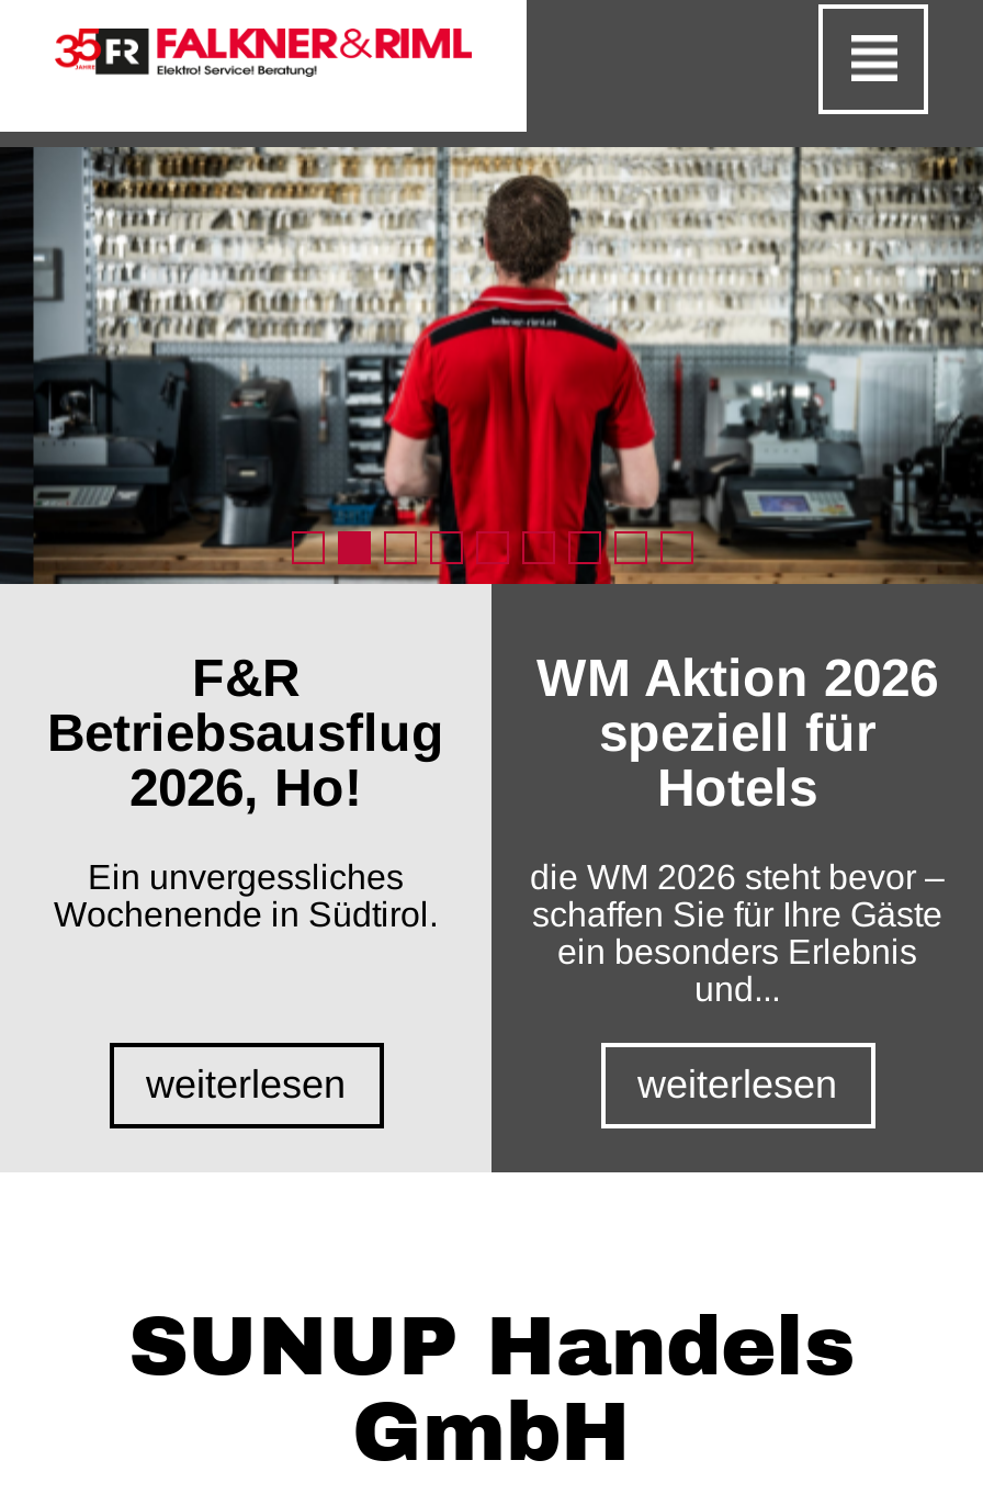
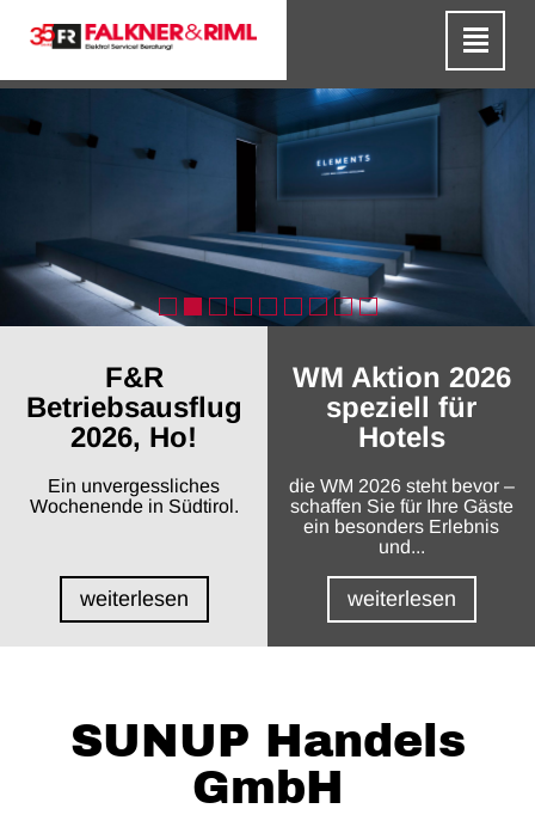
- [image]
+ [image]
